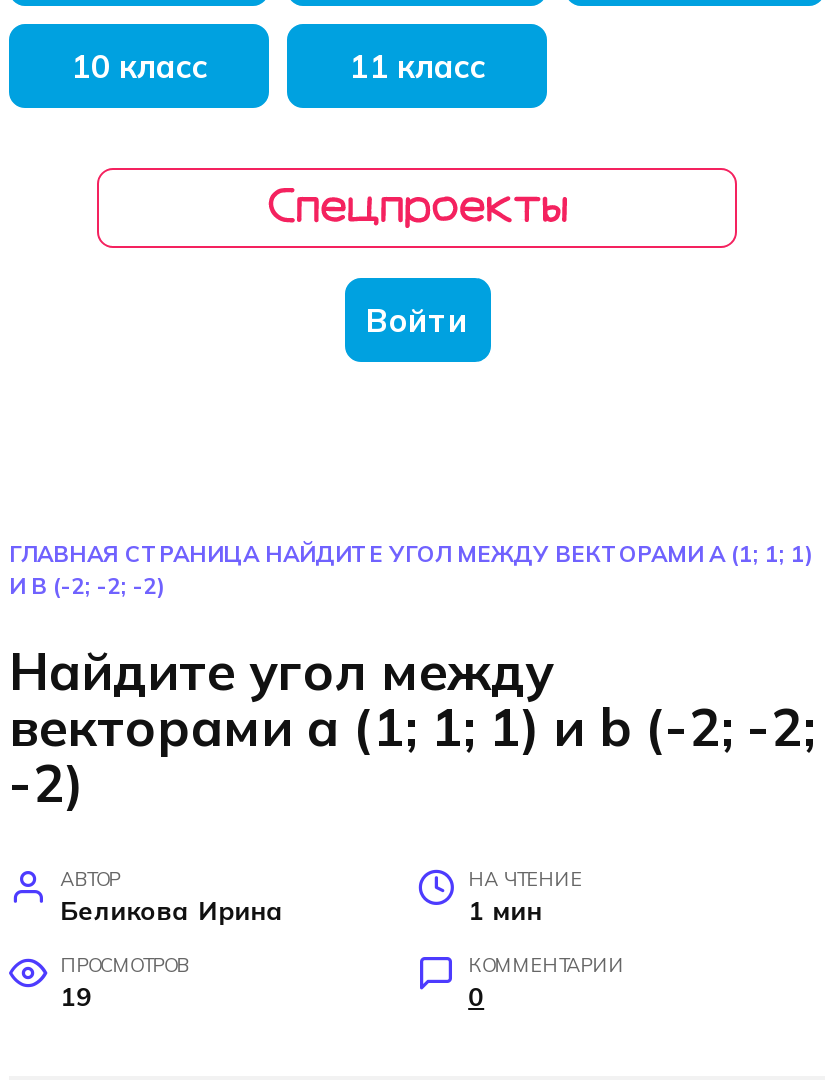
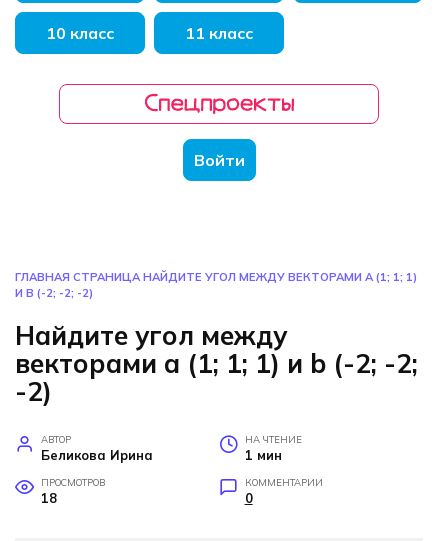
- 19
+ 18
